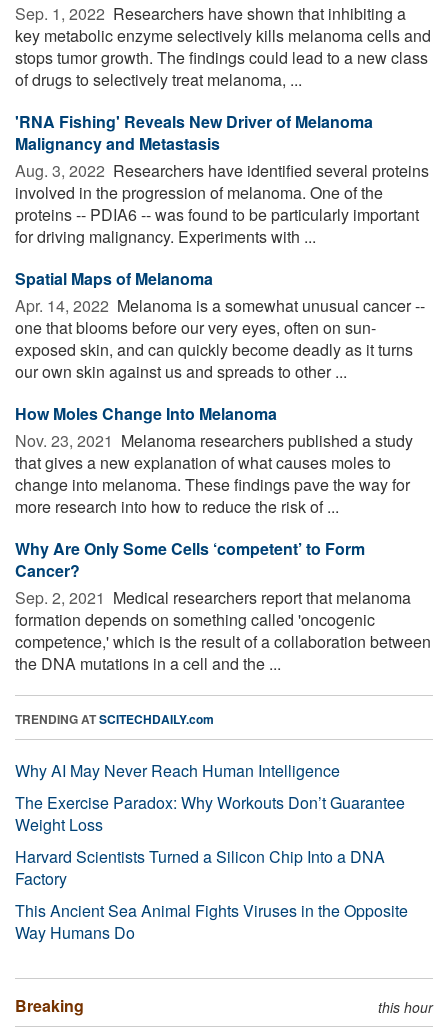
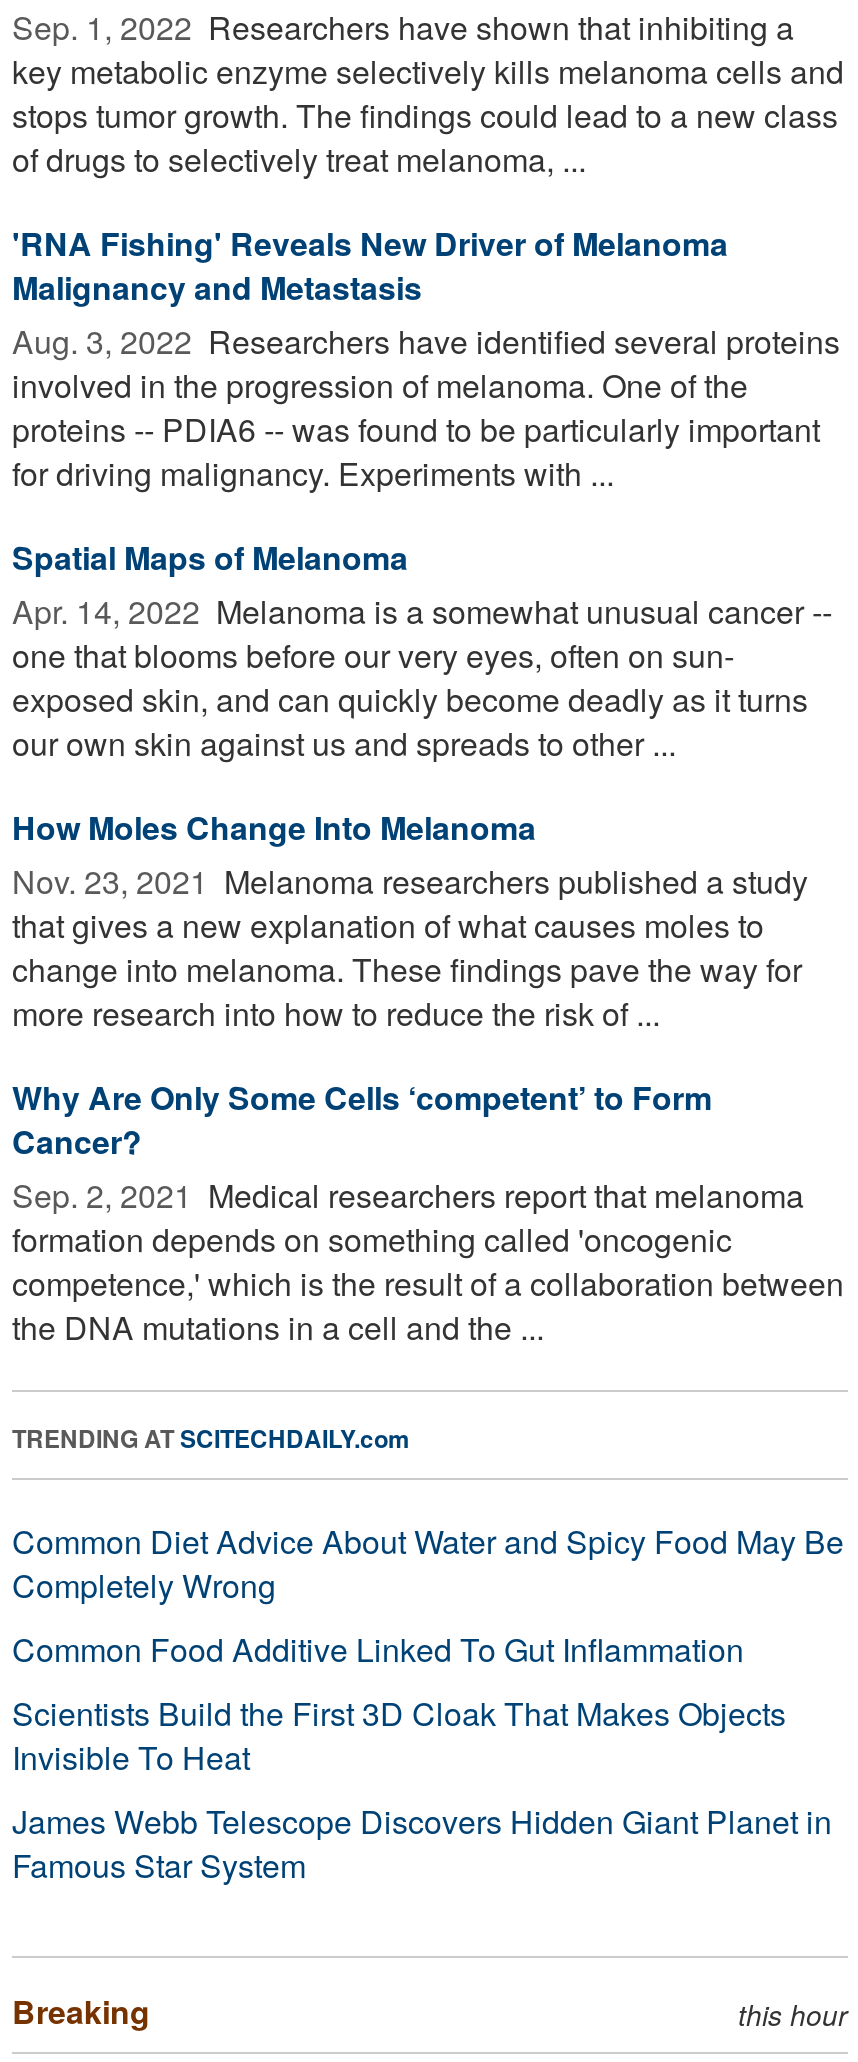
- Why AI May Never Reach Human Intelligence
- The Exercise Paradox: Why Workouts Don’t Guarantee
- Weight Loss
- Harvard Scientists Turned a Silicon Chip Into a DNA
- Factory
- This Ancient Sea Animal Fights Viruses in the Opposite
- Way Humans Do
+ Common Diet Advice About Water and Spicy Food May Be
+ Completely Wrong
+ Common Food Additive Linked To Gut Inflammation
+ Scientists Build the First 3D Cloak That Makes Objects
+ Invisible To Heat
+ James Webb Telescope Discovers Hidden Giant Planet in
+ Famous Star System
